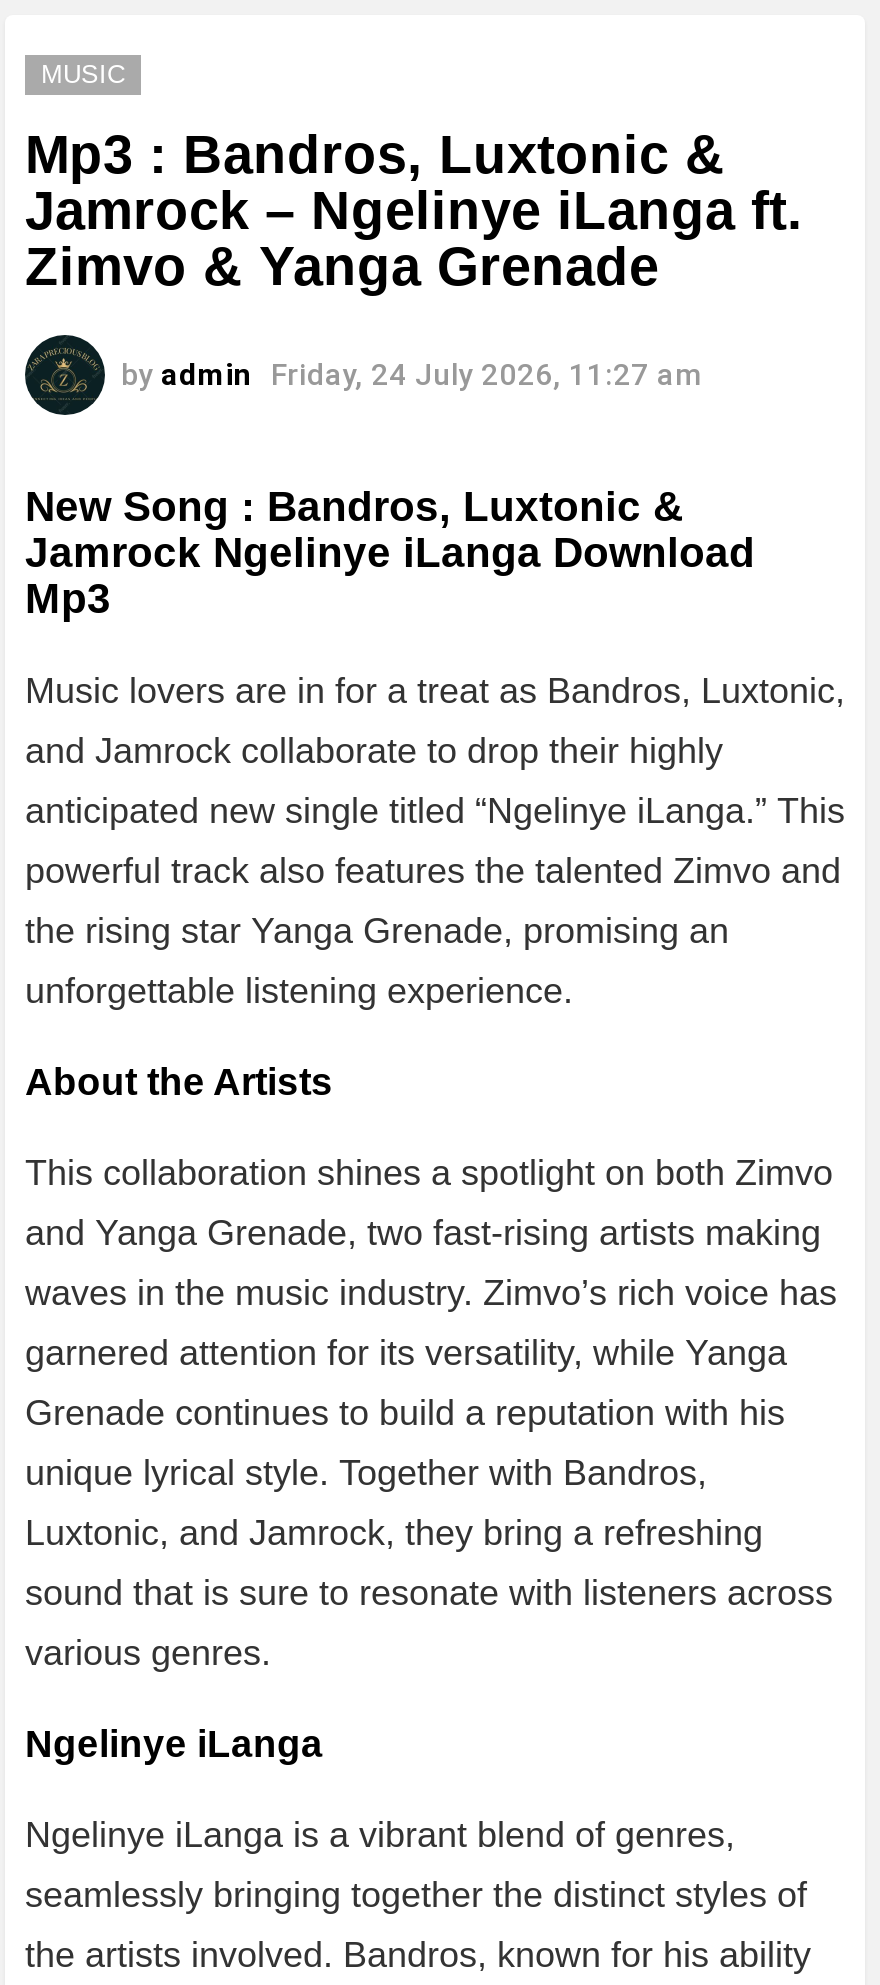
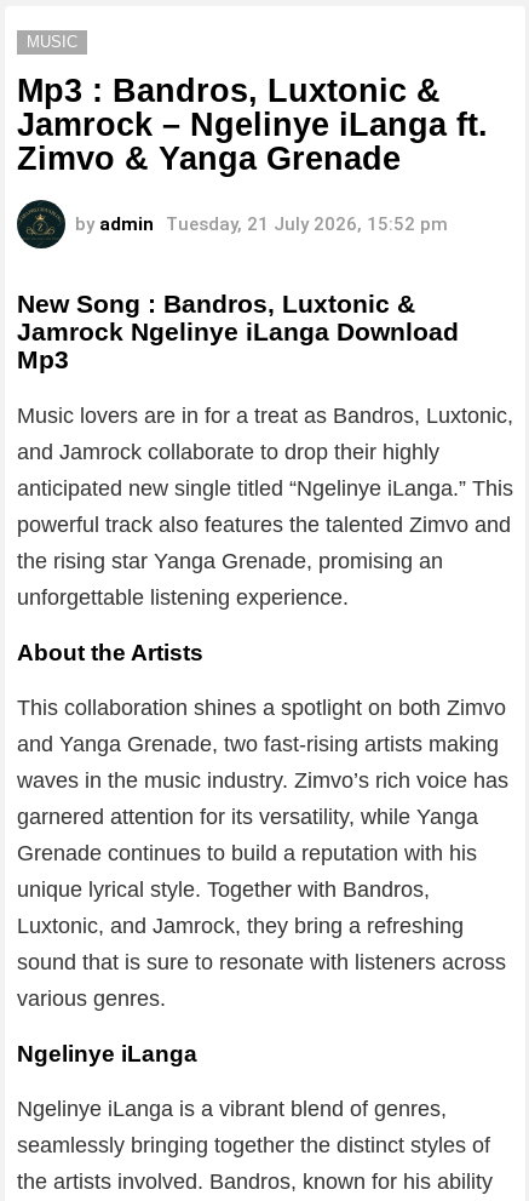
- by admin Friday, 24 July 2026, 11:27 am
+ by admin Tuesday, 21 July 2026, 15:52 pm
